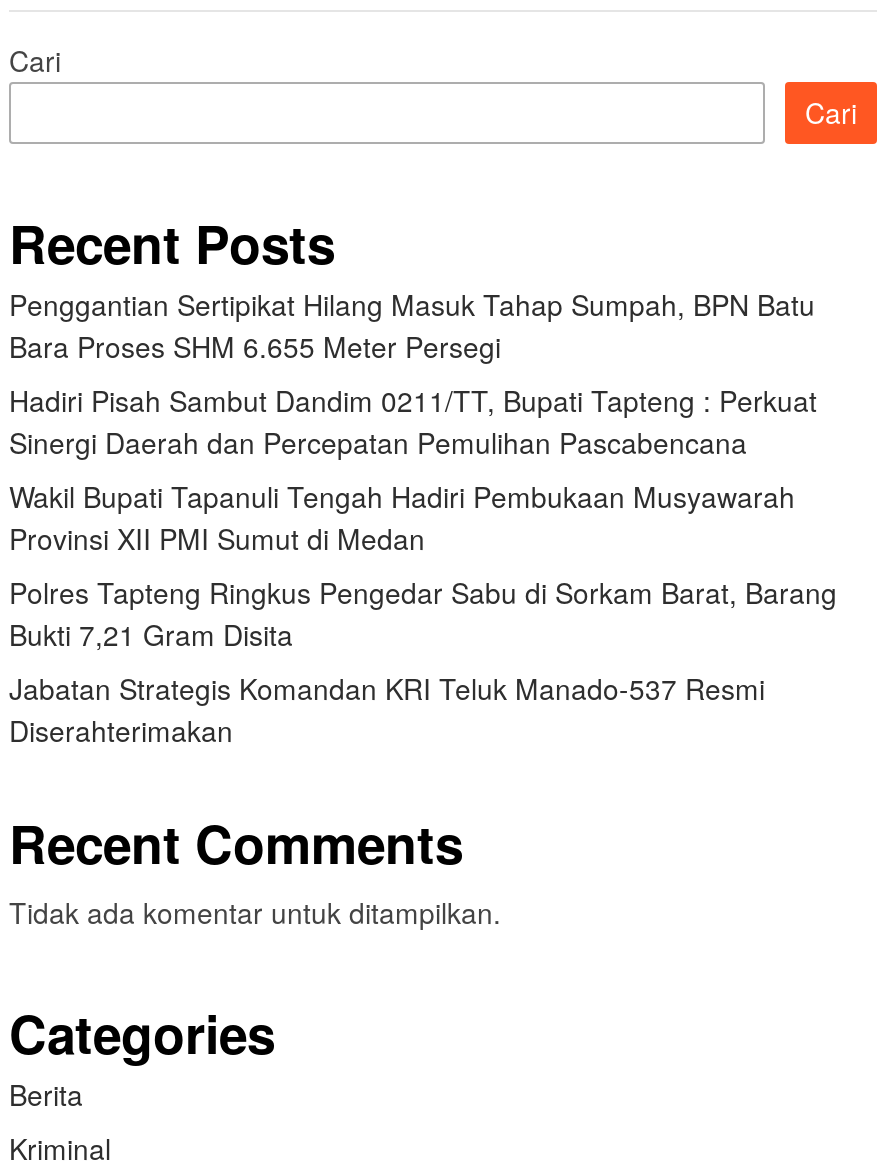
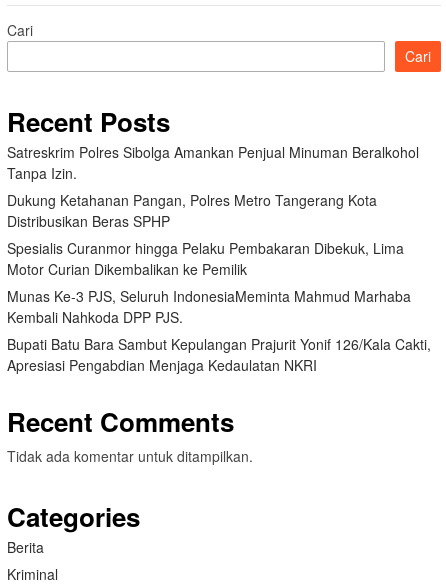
- Penggantian Sertipikat Hilang Masuk Tahap Sumpah, BPN Batu
- Bara Proses SHM 6.655 Meter Persegi
- Hadiri Pisah Sambut Dandim 0211/TT, Bupati Tapteng : Perkuat
- Sinergi Daerah dan Percepatan Pemulihan Pascabencana
- Wakil Bupati Tapanuli Tengah Hadiri Pembukaan Musyawarah
- Provinsi XII PMI Sumut di Medan
- Polres Tapteng Ringkus Pengedar Sabu di Sorkam Barat, Barang
- Bukti 7,21 Gram Disita
- Jabatan Strategis Komandan KRI Teluk Manado-537 Resmi
- Diserahterimakan
+ Satreskrim Polres Sibolga Amankan Penjual Minuman Beralkohol
+ Tanpa Izin.
+ Dukung Ketahanan Pangan, Polres Metro Tangerang Kota
+ Distribusikan Beras SPHP
+ Spesialis Curanmor hingga Pelaku Pembakaran Dibekuk, Lima
+ Motor Curian Dikembalikan ke Pemilik
+ Munas Ke-3 PJS, Seluruh IndonesiaMeminta Mahmud Marhaba
+ Kembali Nahkoda DPP PJS.
+ Bupati Batu Bara Sambut Kepulangan Prajurit Yonif 126/Kala Cakti,
+ Apresiasi Pengabdian Menjaga Kedaulatan NKRI
